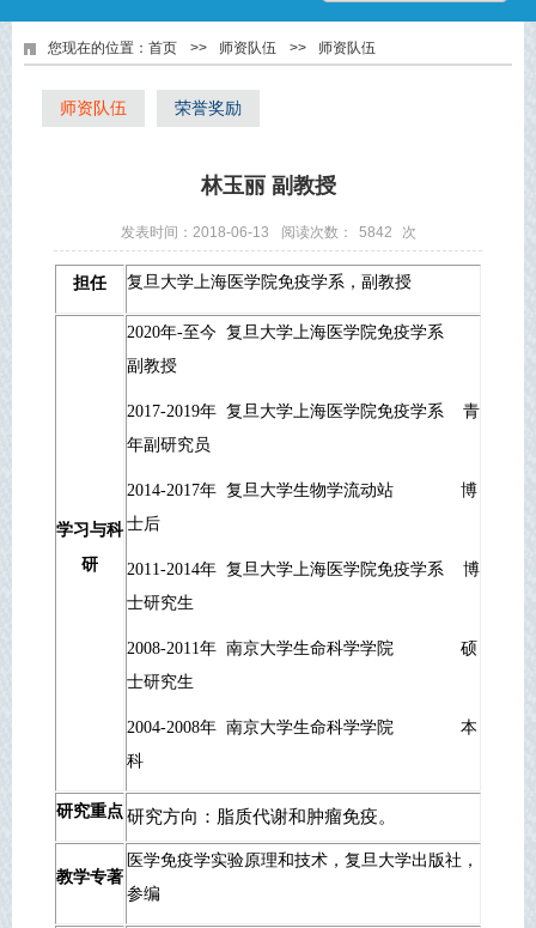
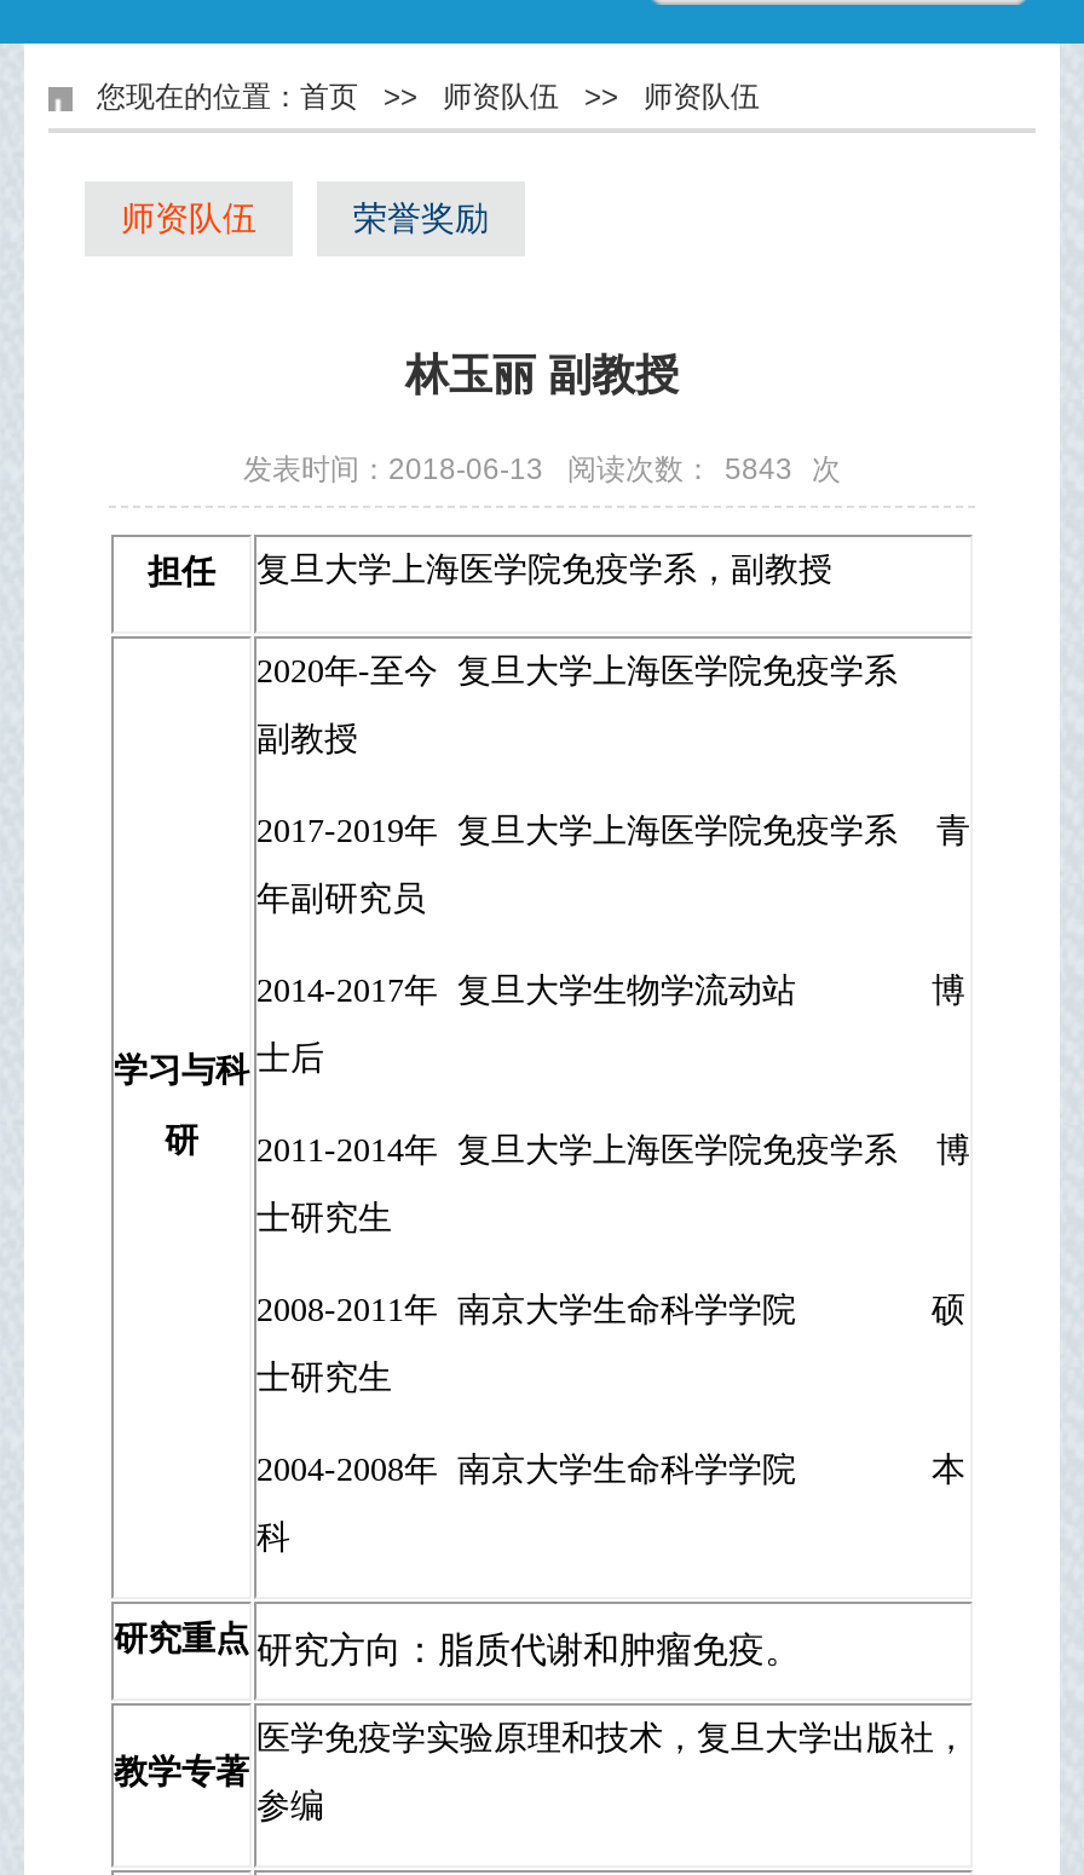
- 发表时间：2018-06-13 阅读次数： 5842 次
+ 发表时间：2018-06-13 阅读次数： 5843 次
